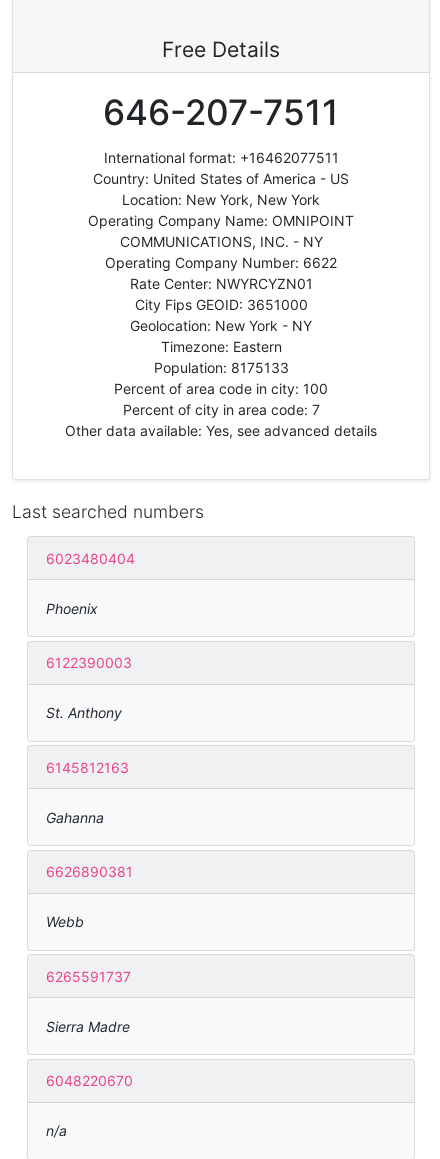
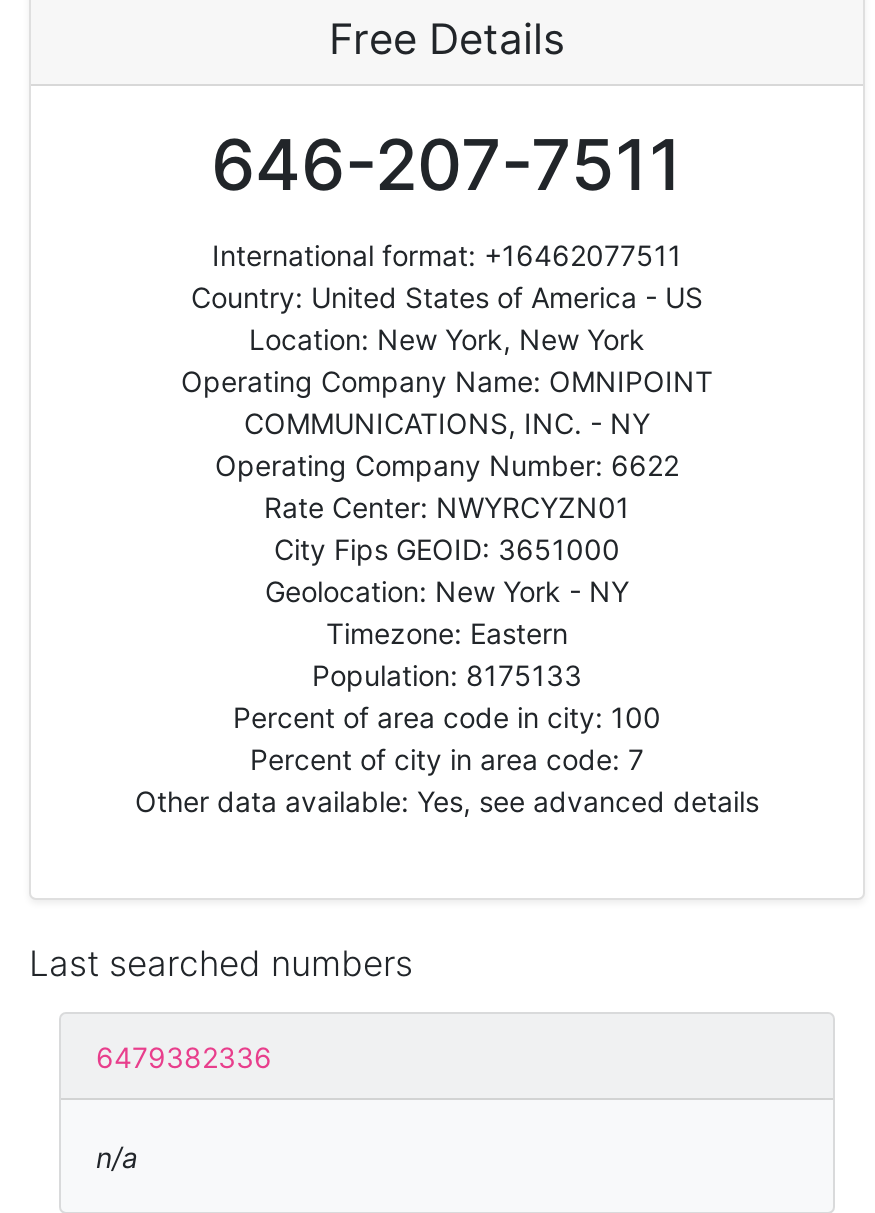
- 6023480404
- Phoenix
- 6122390003
- St. Anthony
- 6145812163
- Gahanna
- 6626890381
- Webb
- 6265591737
- Sierra Madre
- 6048220670
+ 6479382336
